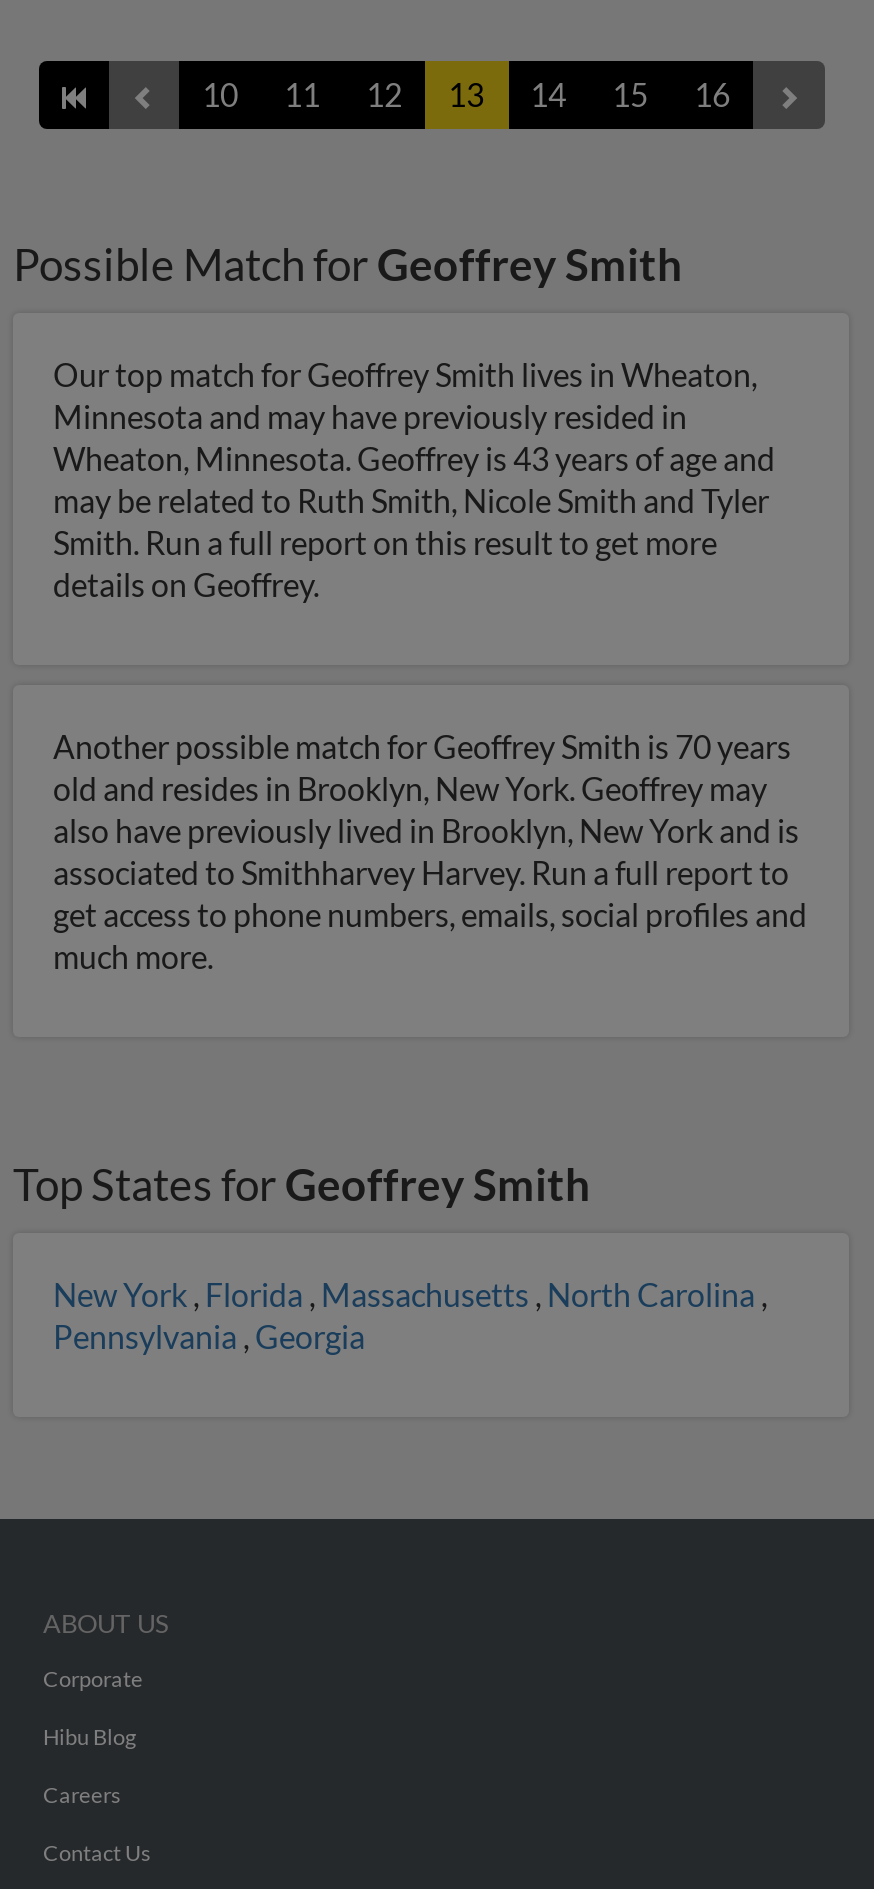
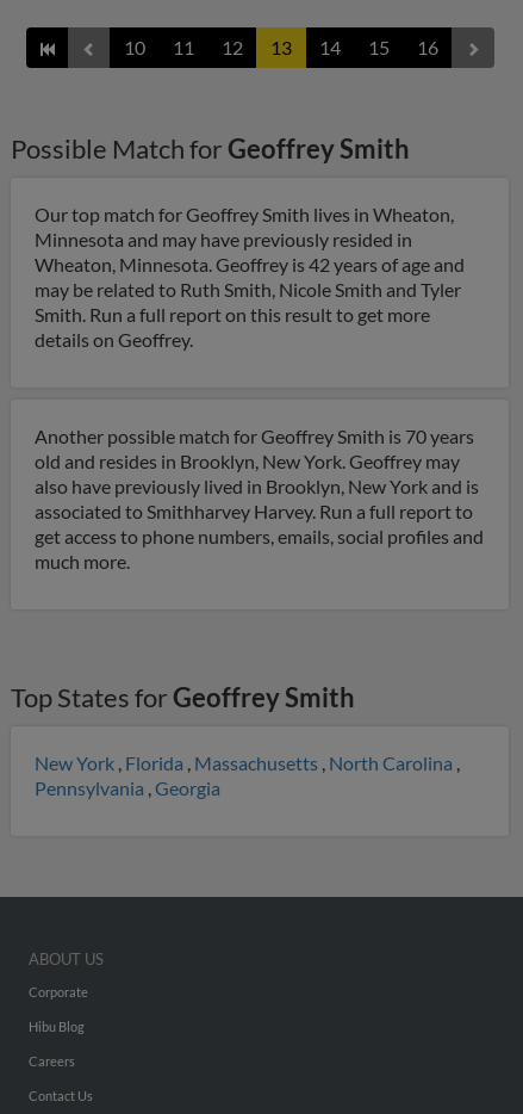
- Wheaton, Minnesota. Geoffrey is 43 years of age and
+ Wheaton, Minnesota. Geoffrey is 42 years of age and
